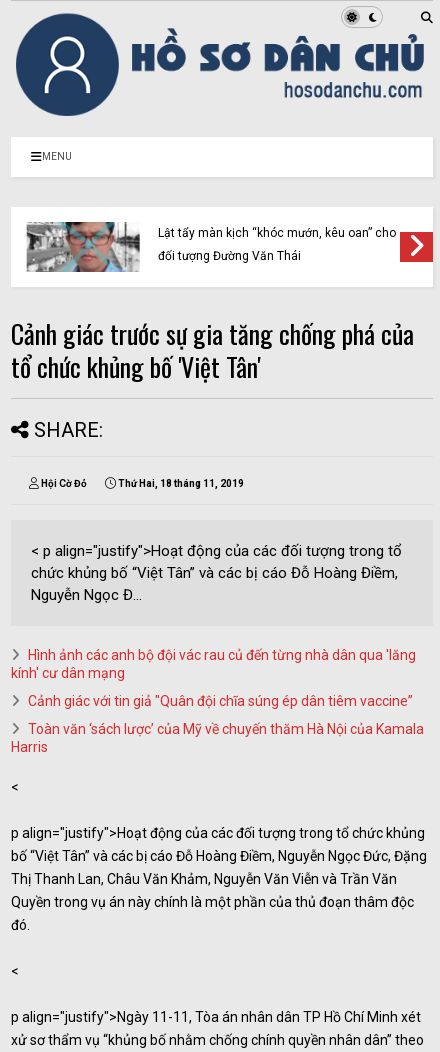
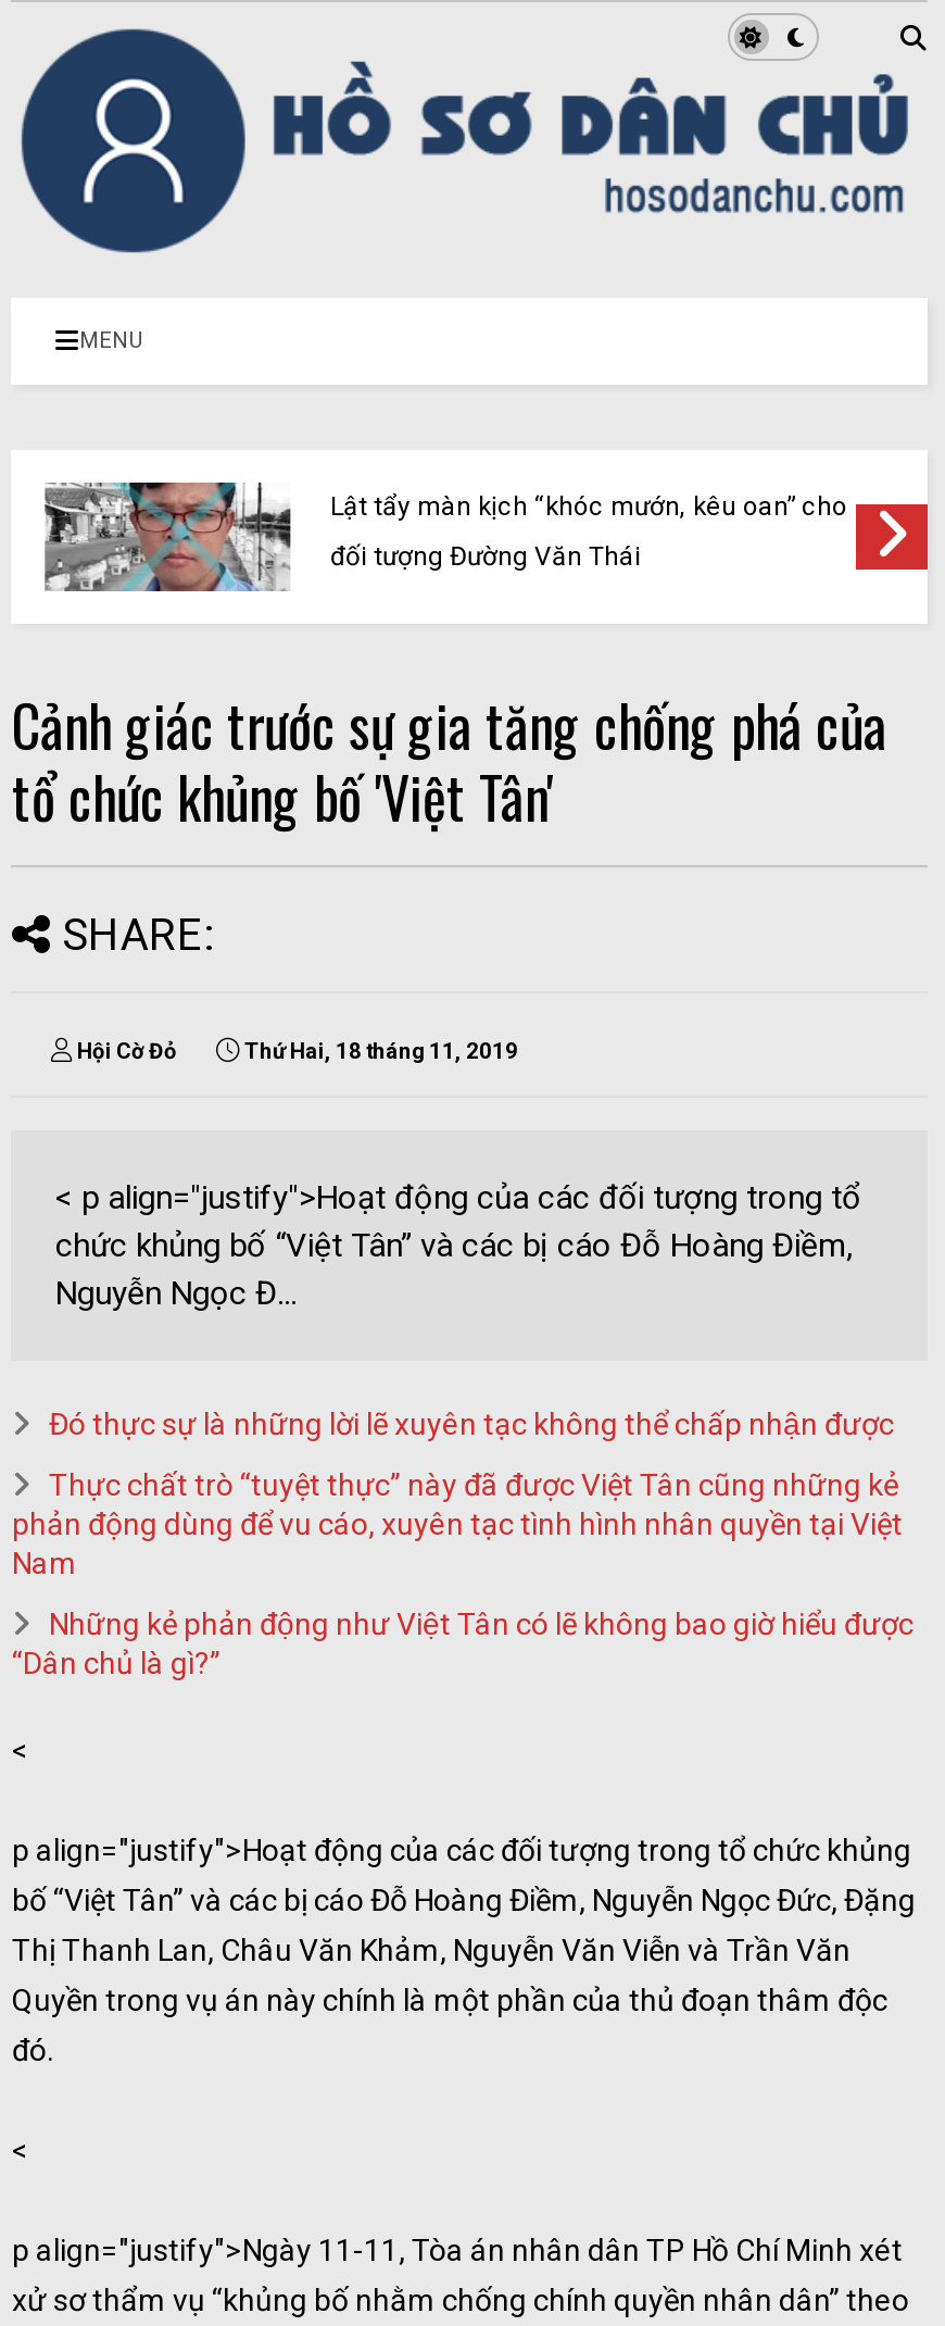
- Hình ảnh các anh bộ đội vác rau củ đến từng nhà dân qua 'lăng
- kính' cư dân mạng
+ Đó thực sự là những lời lẽ xuyên tạc không thể chấp nhận được

- Cảnh giác với tin giả "Quân đội chĩa súng ép dân tiêm vaccine”
+ Thực chất trò “tuyệt thực” này đã được Việt Tân cũng những kẻ
+ phản động dùng để vu cáo, xuyên tạc tình hình nhân quyền tại Việt
+ Nam

- Toàn văn ‘sách lược’ của Mỹ về chuyến thăm Hà Nội của Kamala
- Harris
+ Những kẻ phản động như Việt Tân có lẽ không bao giờ hiểu được
+ “Dân chủ là gì?”
